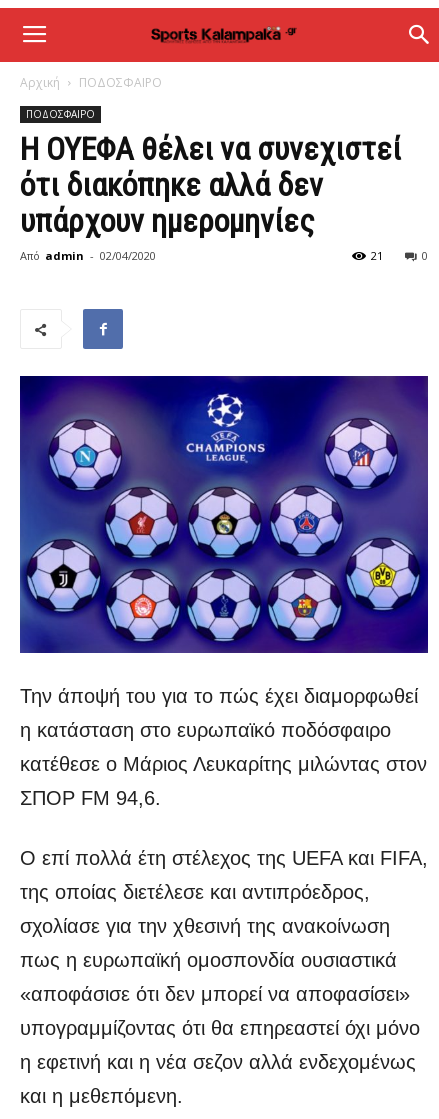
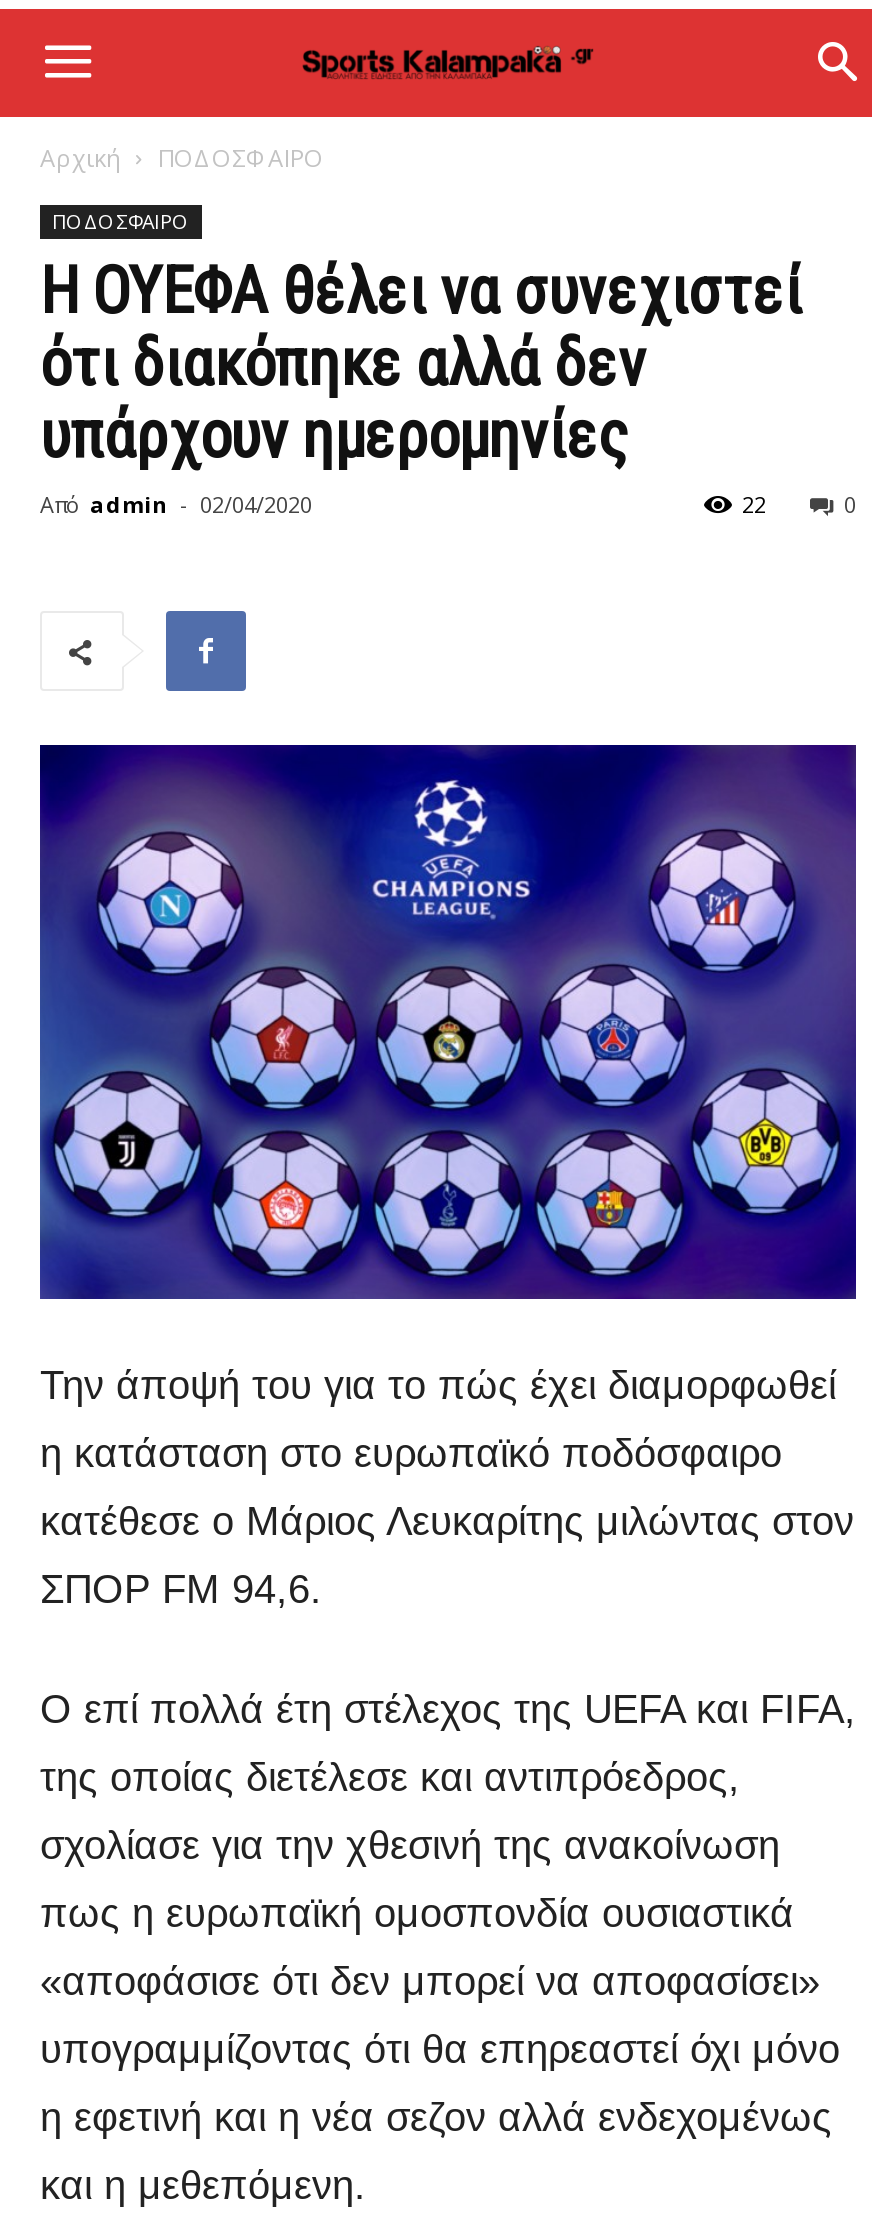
- 21
+ 22
